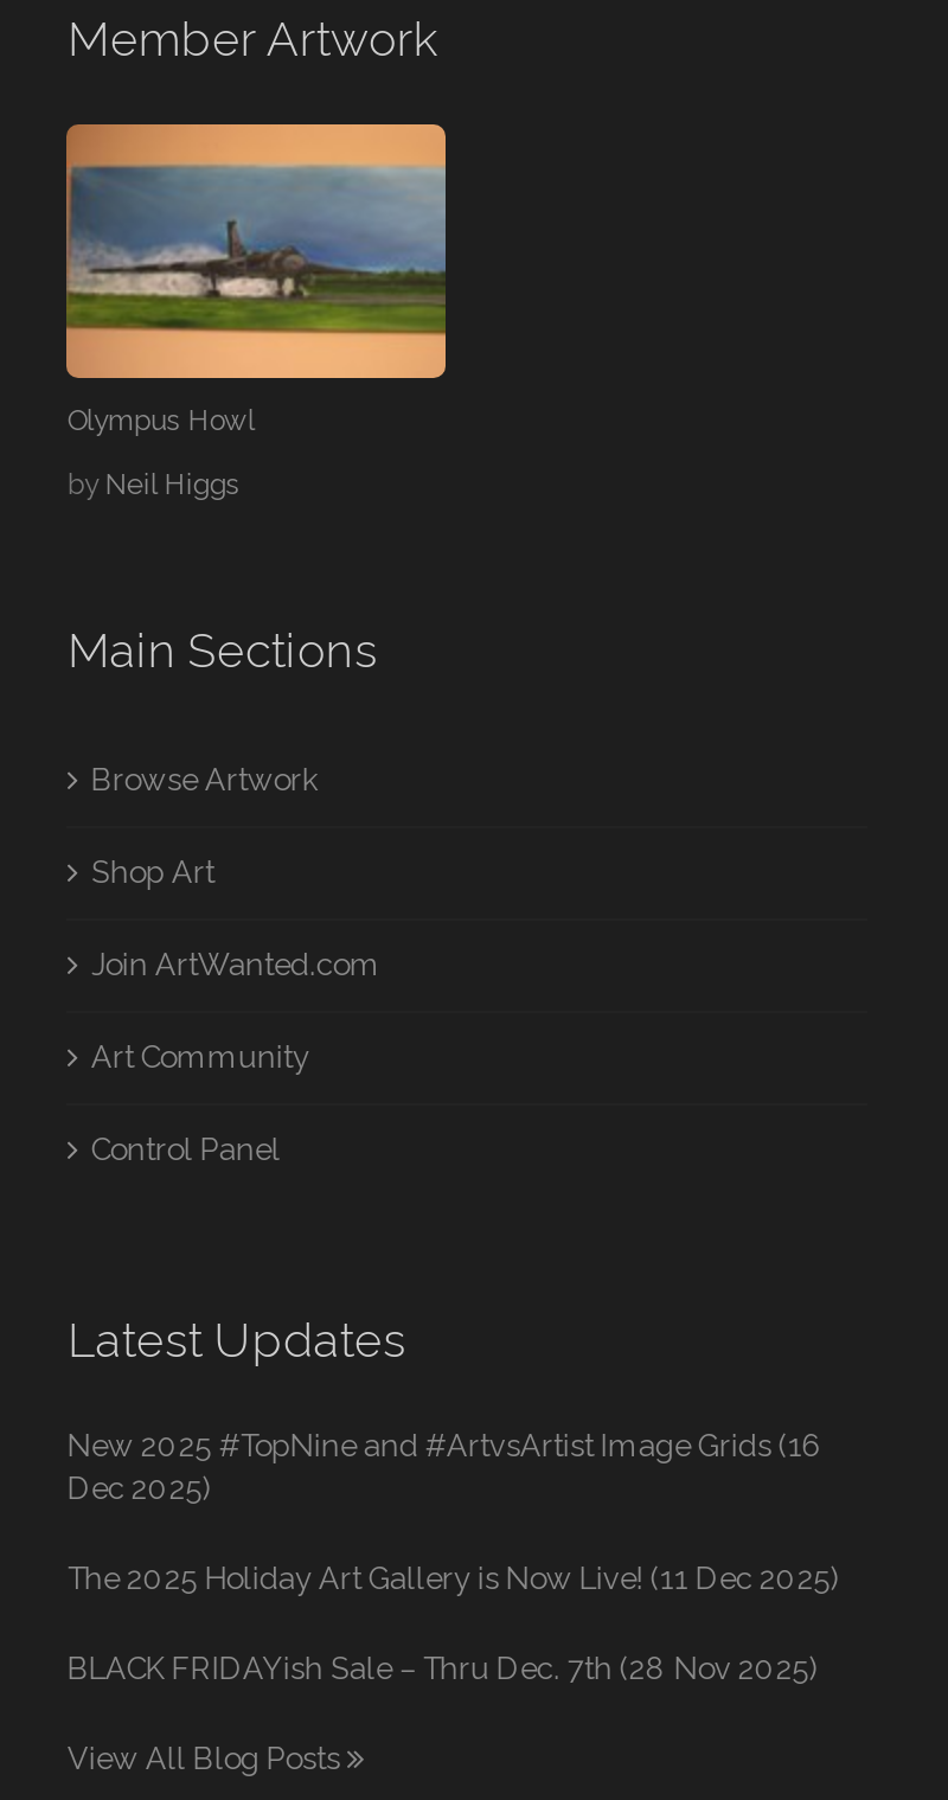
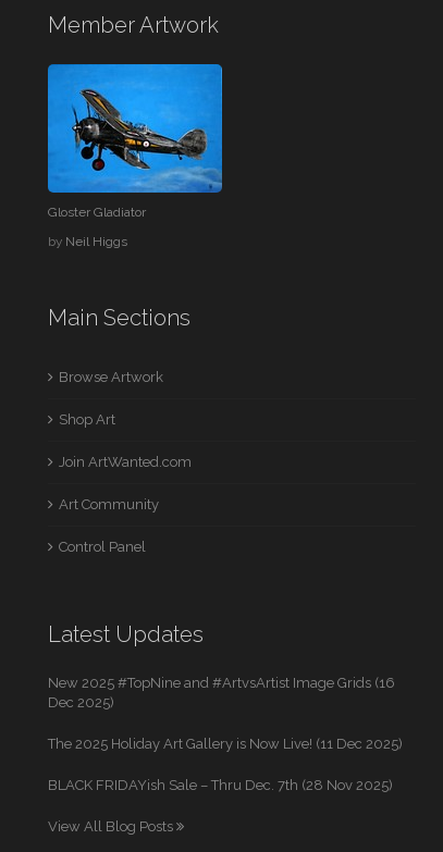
- [image]
- Olympus Howl
+ [image]
+ Gloster Gladiator
